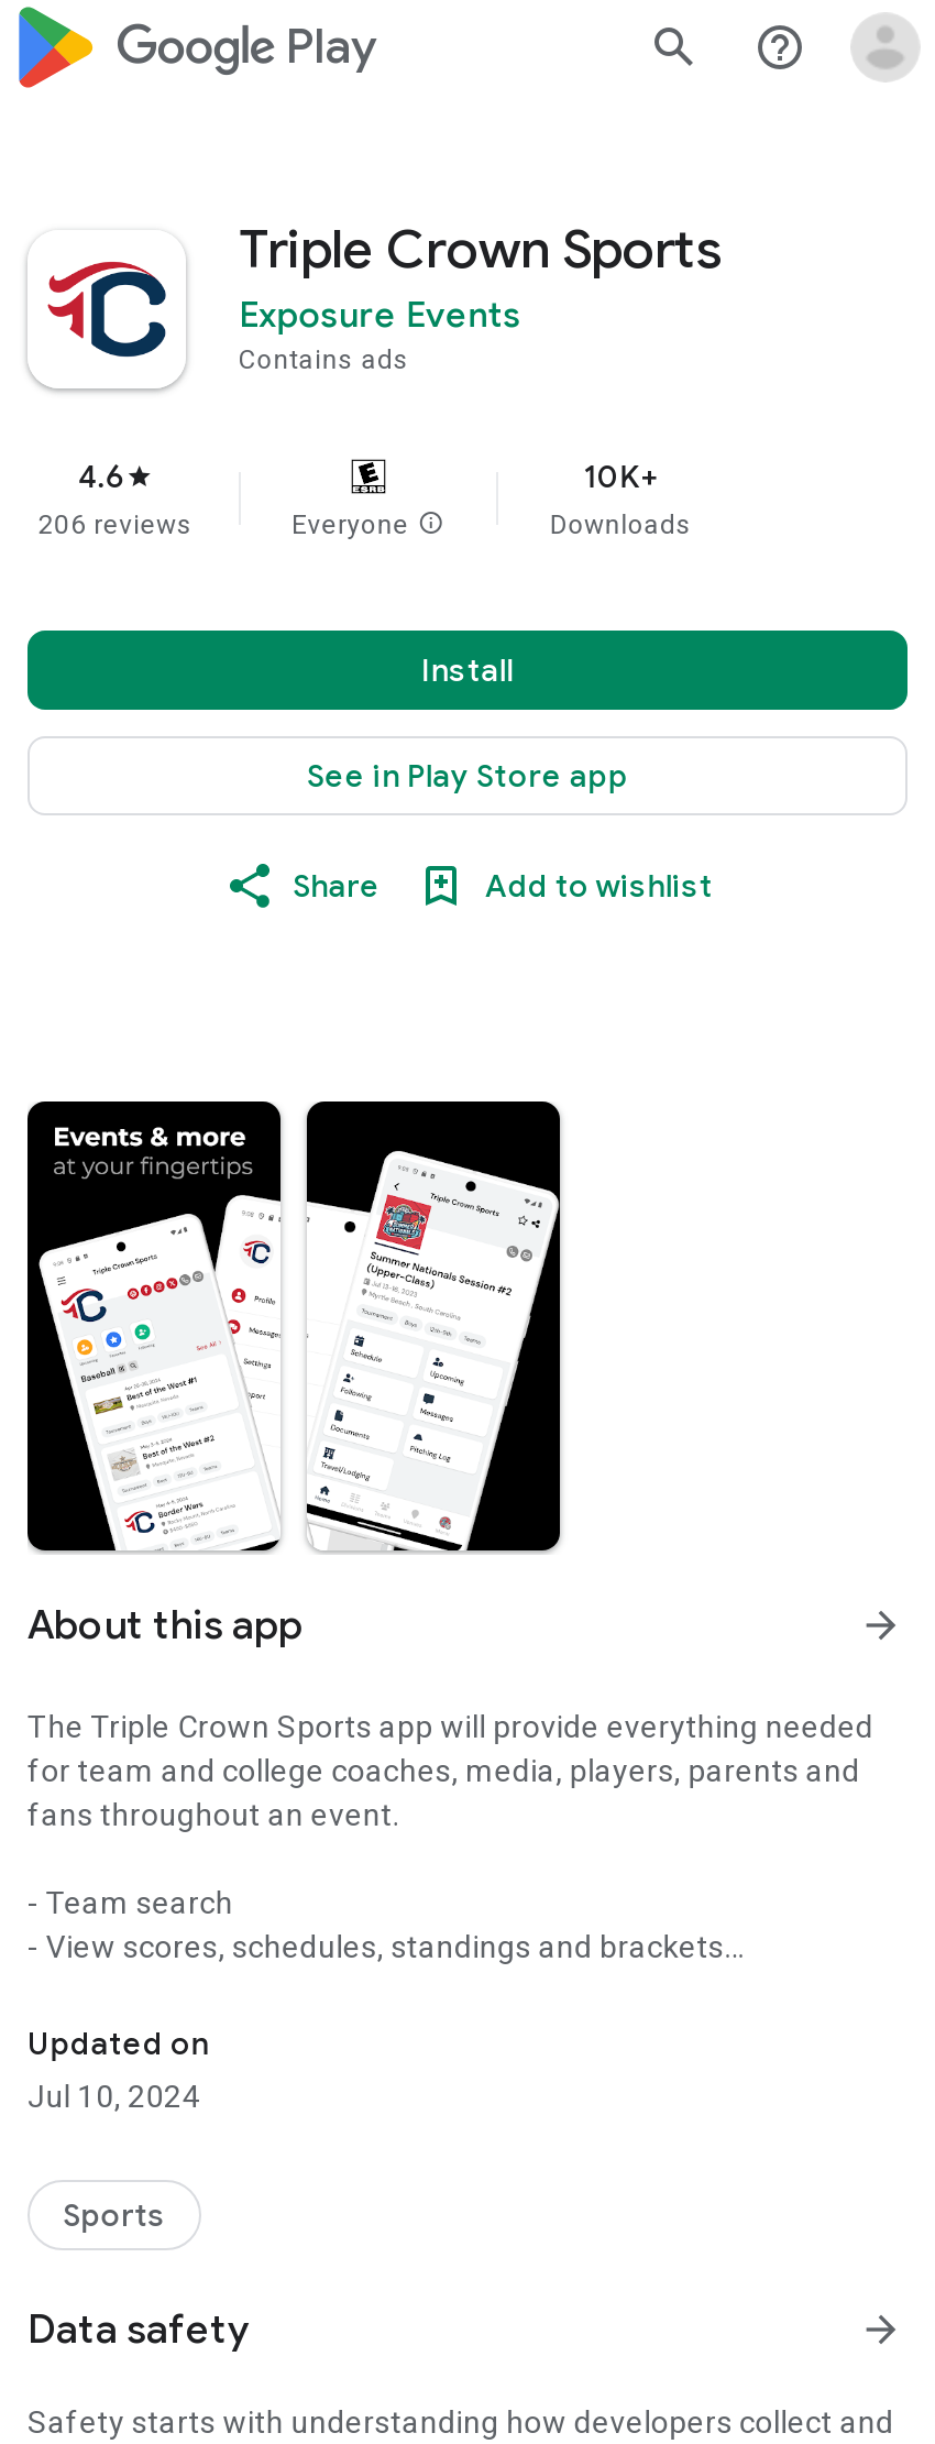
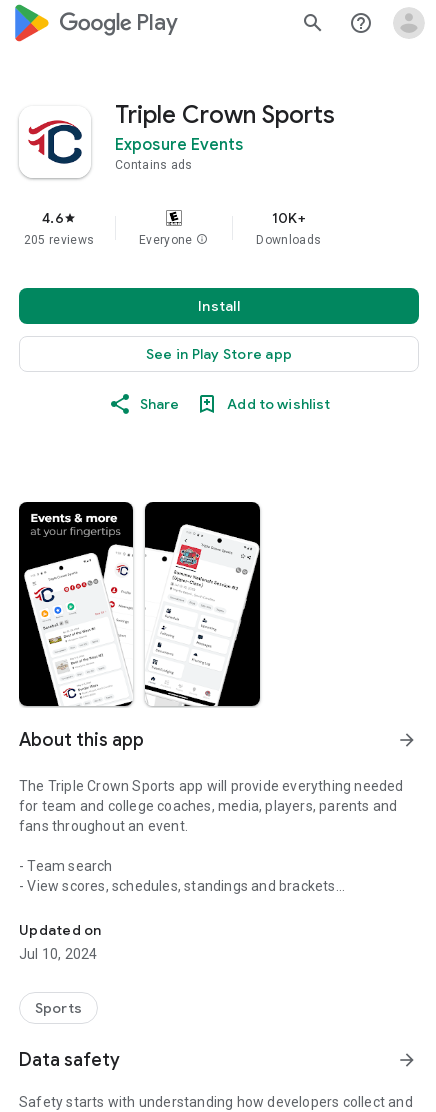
- 206 reviews
+ 205 reviews
